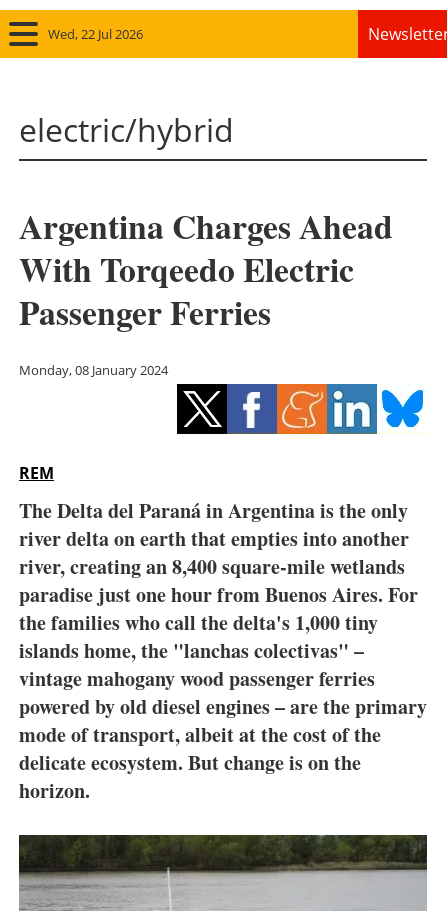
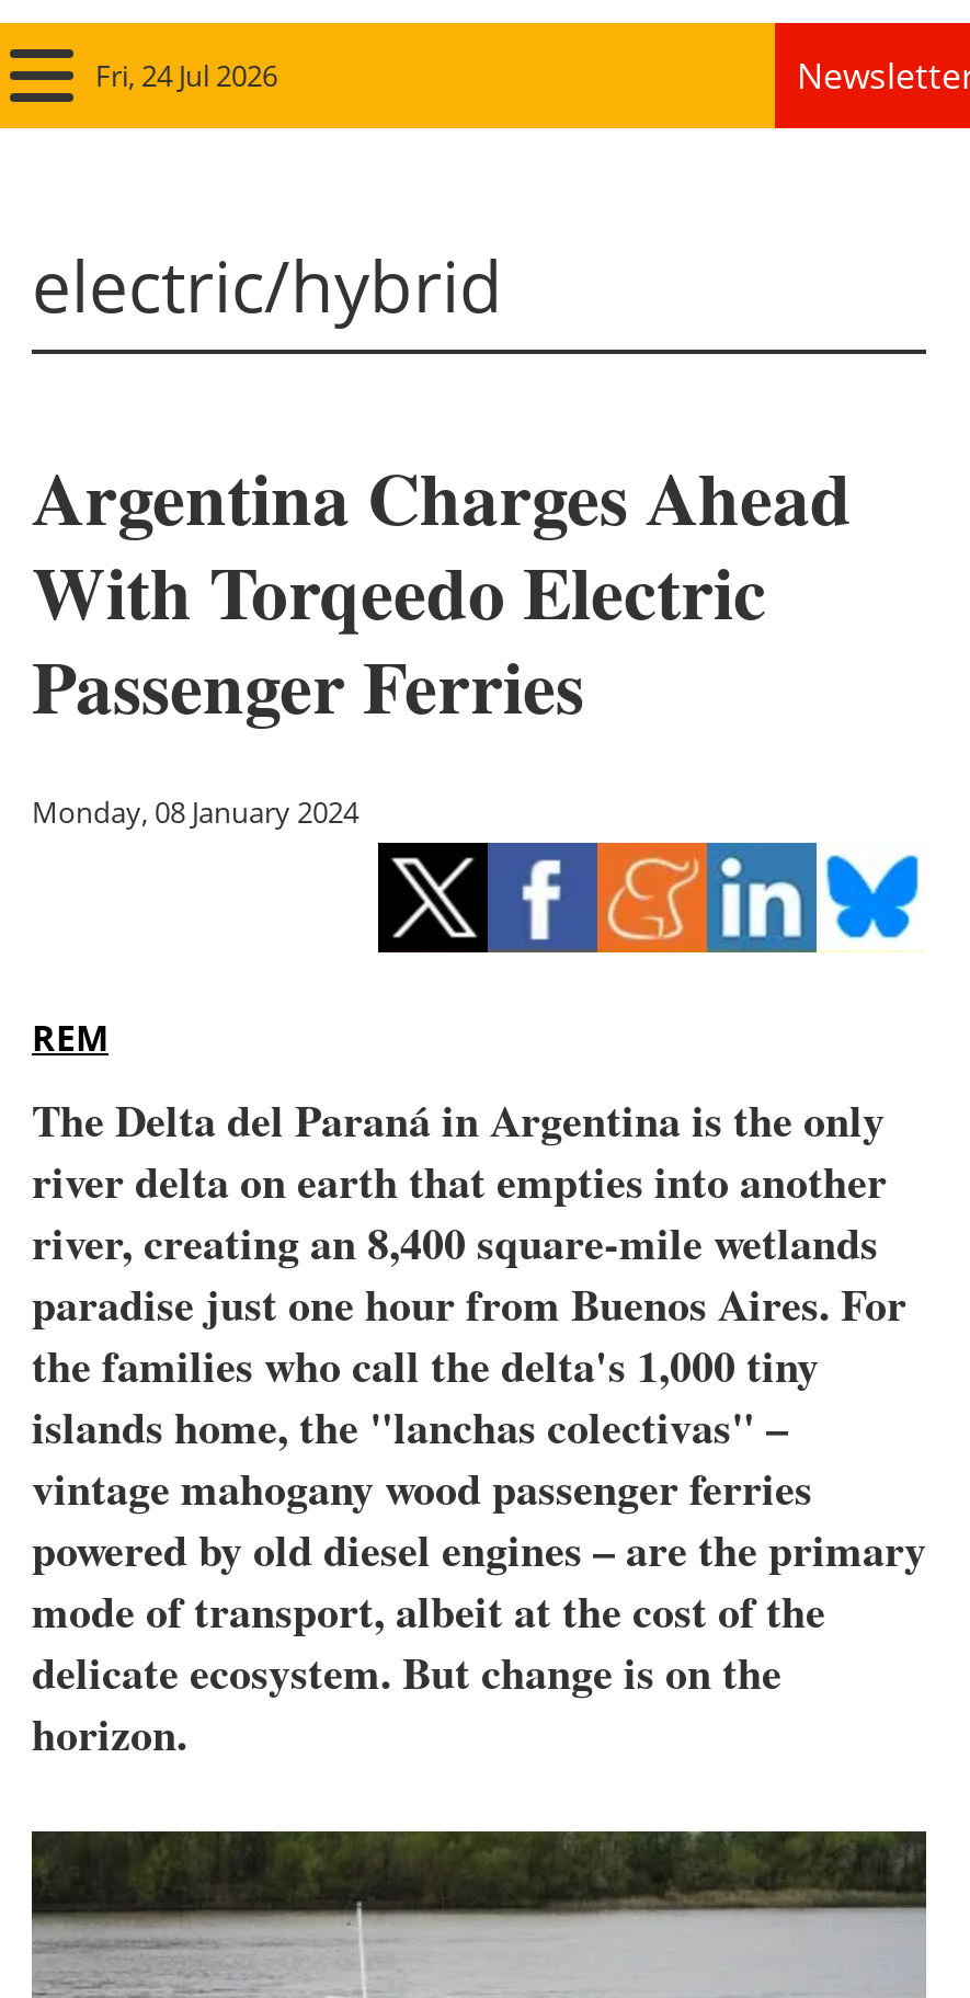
- Wed, 22 Jul 2026
+ Fri, 24 Jul 2026
